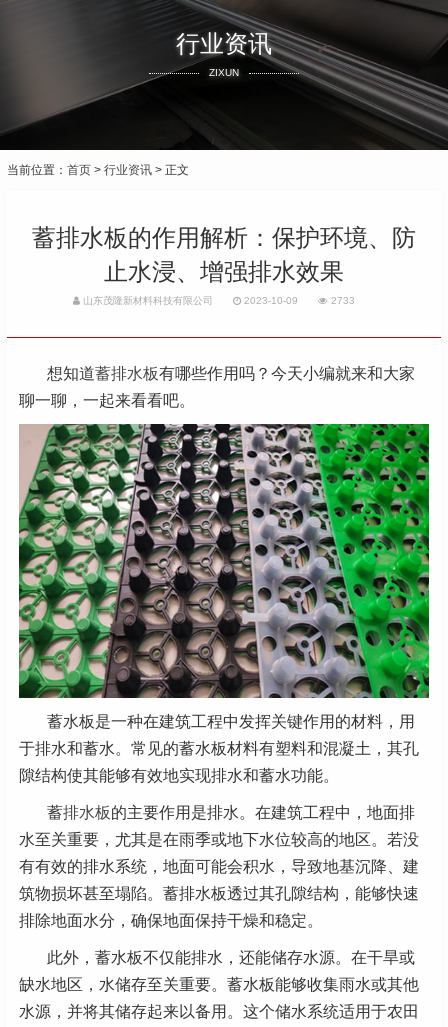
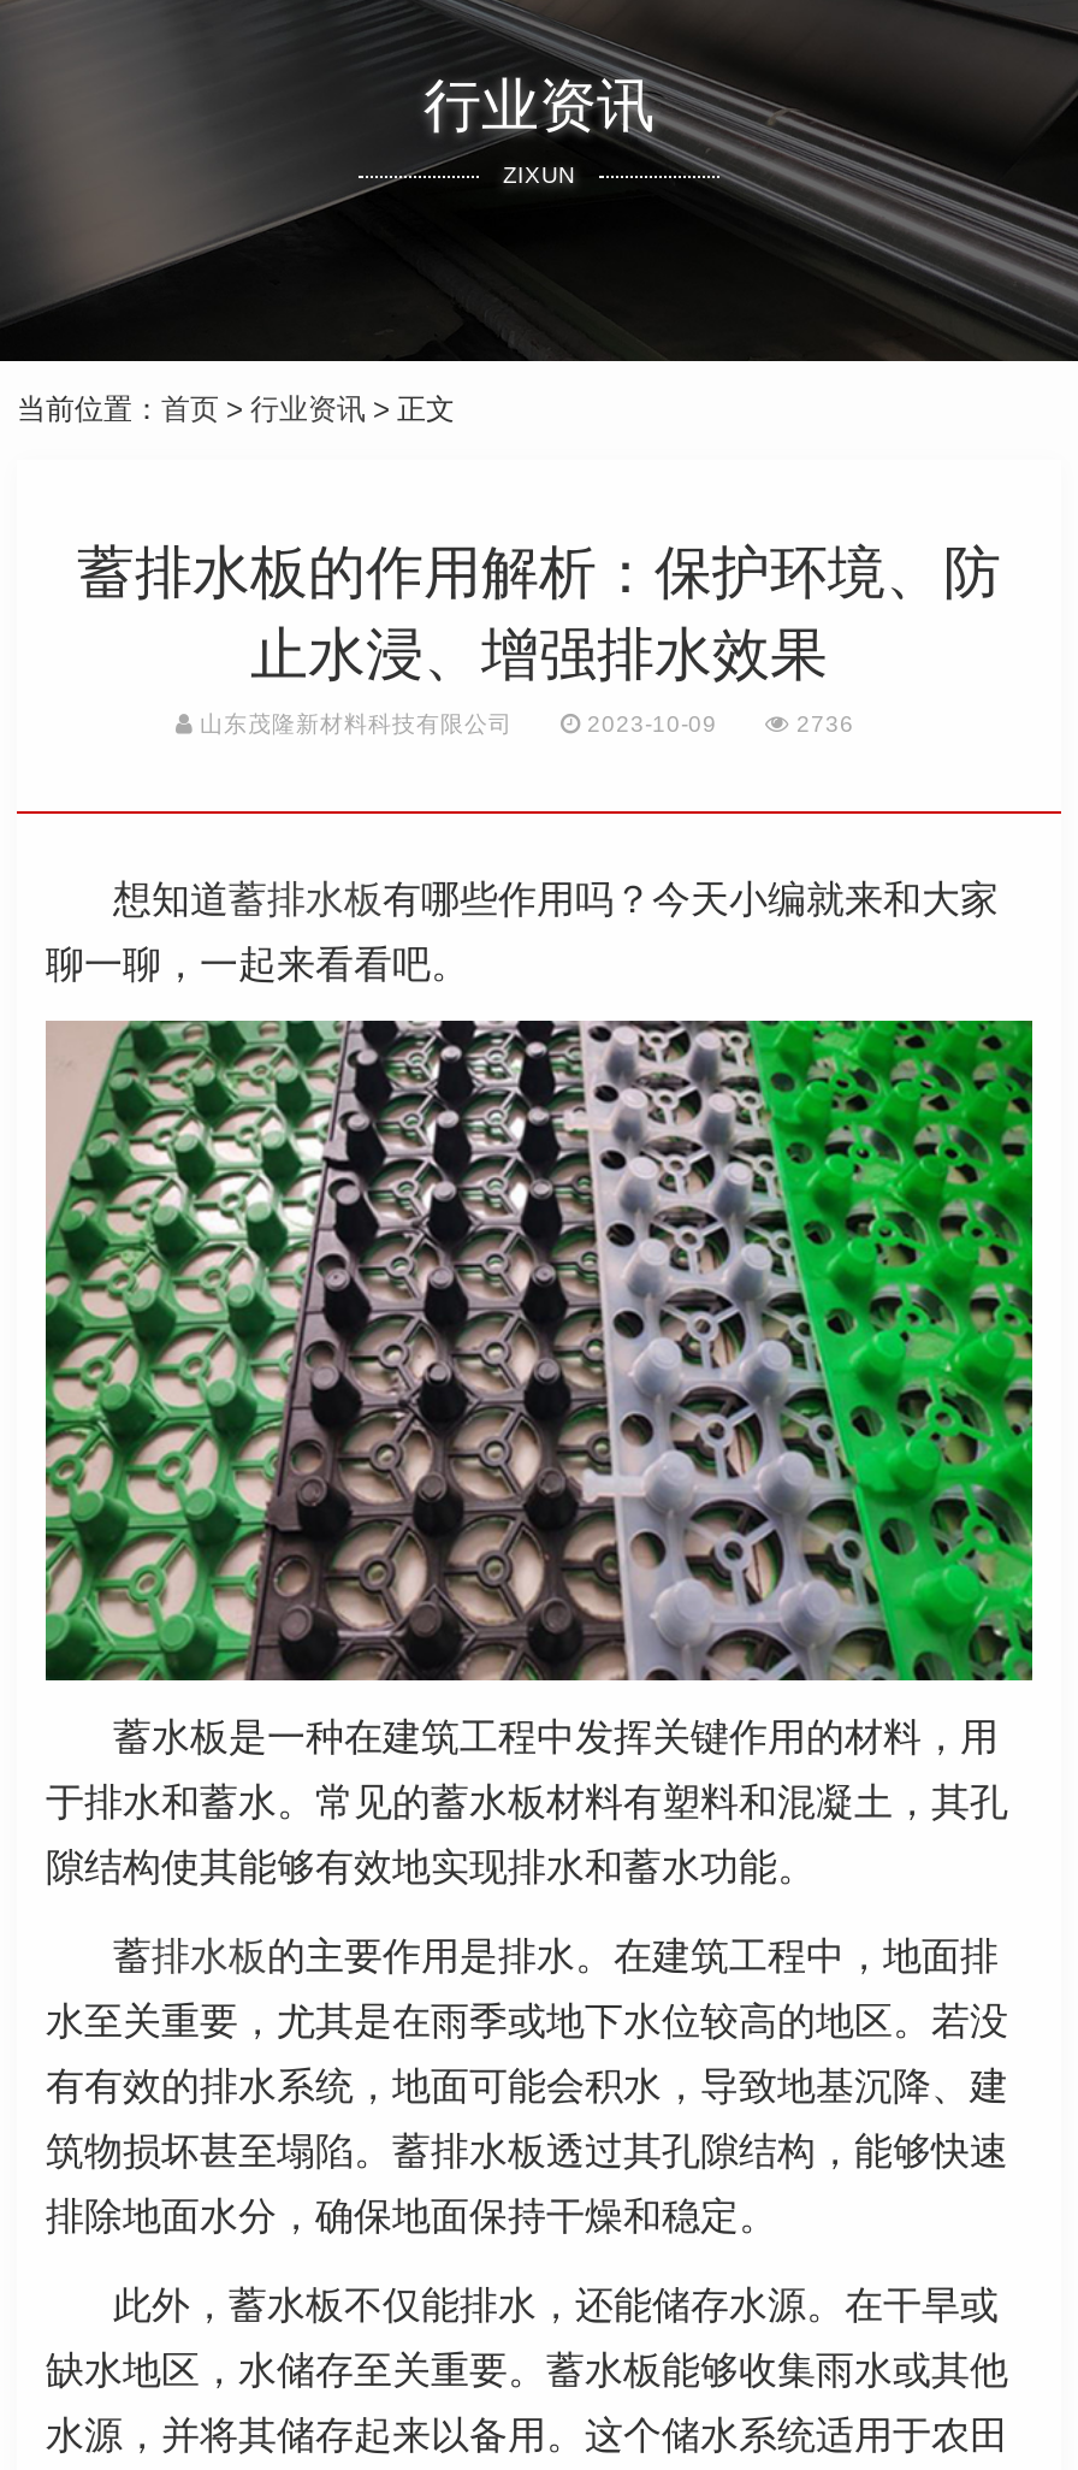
- 2733
+ 2736
